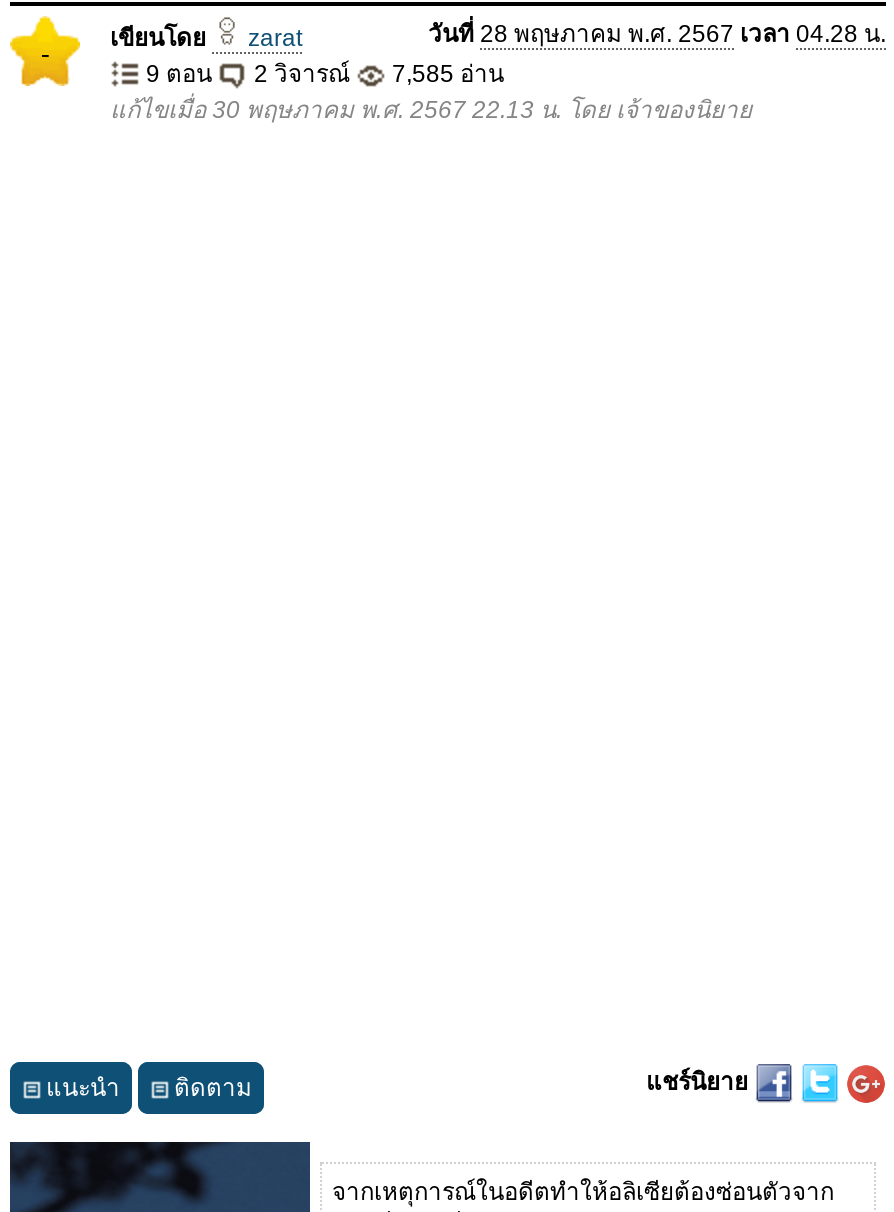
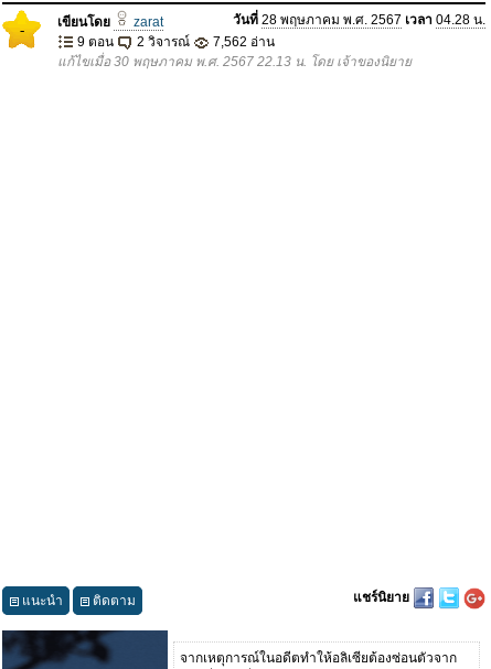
- 9 ตอน 2 วิจารณ์ 7,585 อ่าน
+ 9 ตอน 2 วิจารณ์ 7,562 อ่าน
